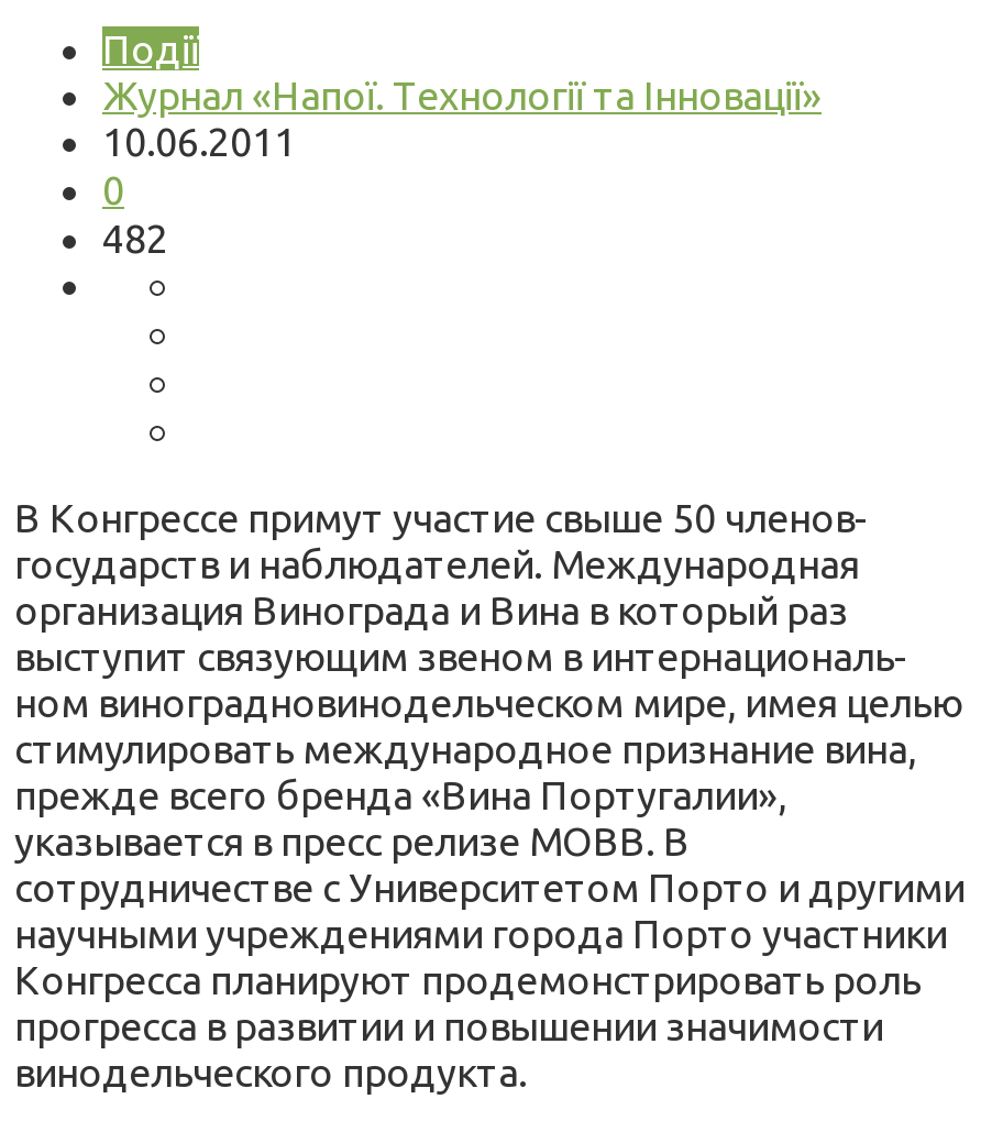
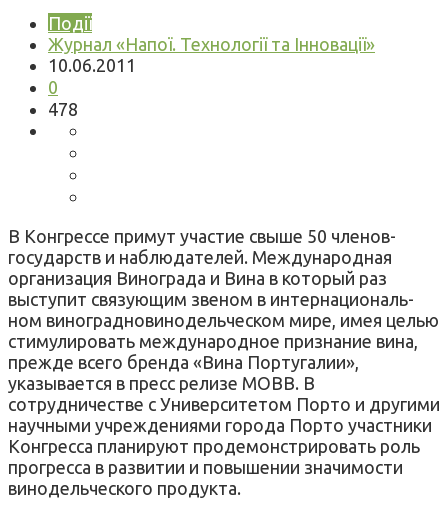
- 482
+ 478
